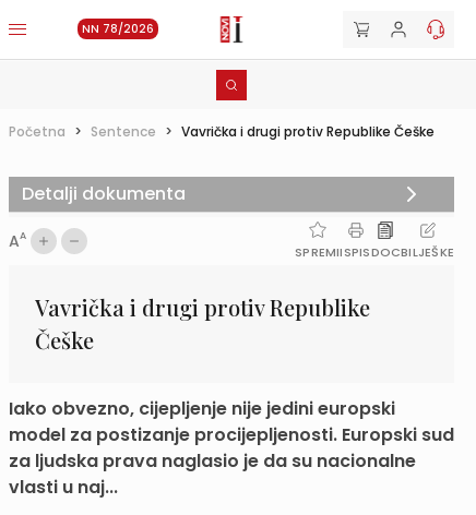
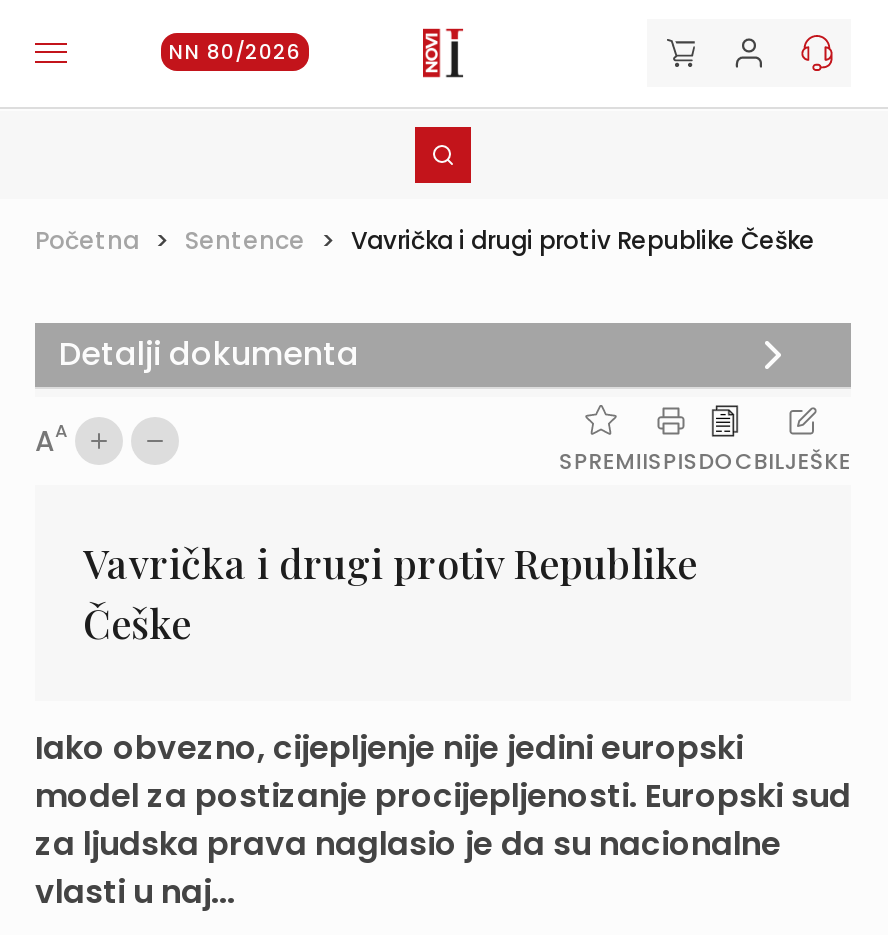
- NN 78/2026
+ NN 80/2026
